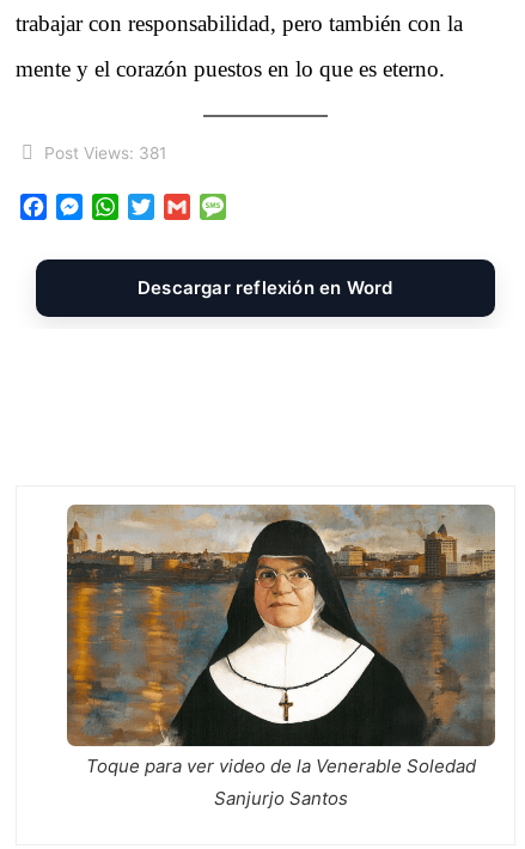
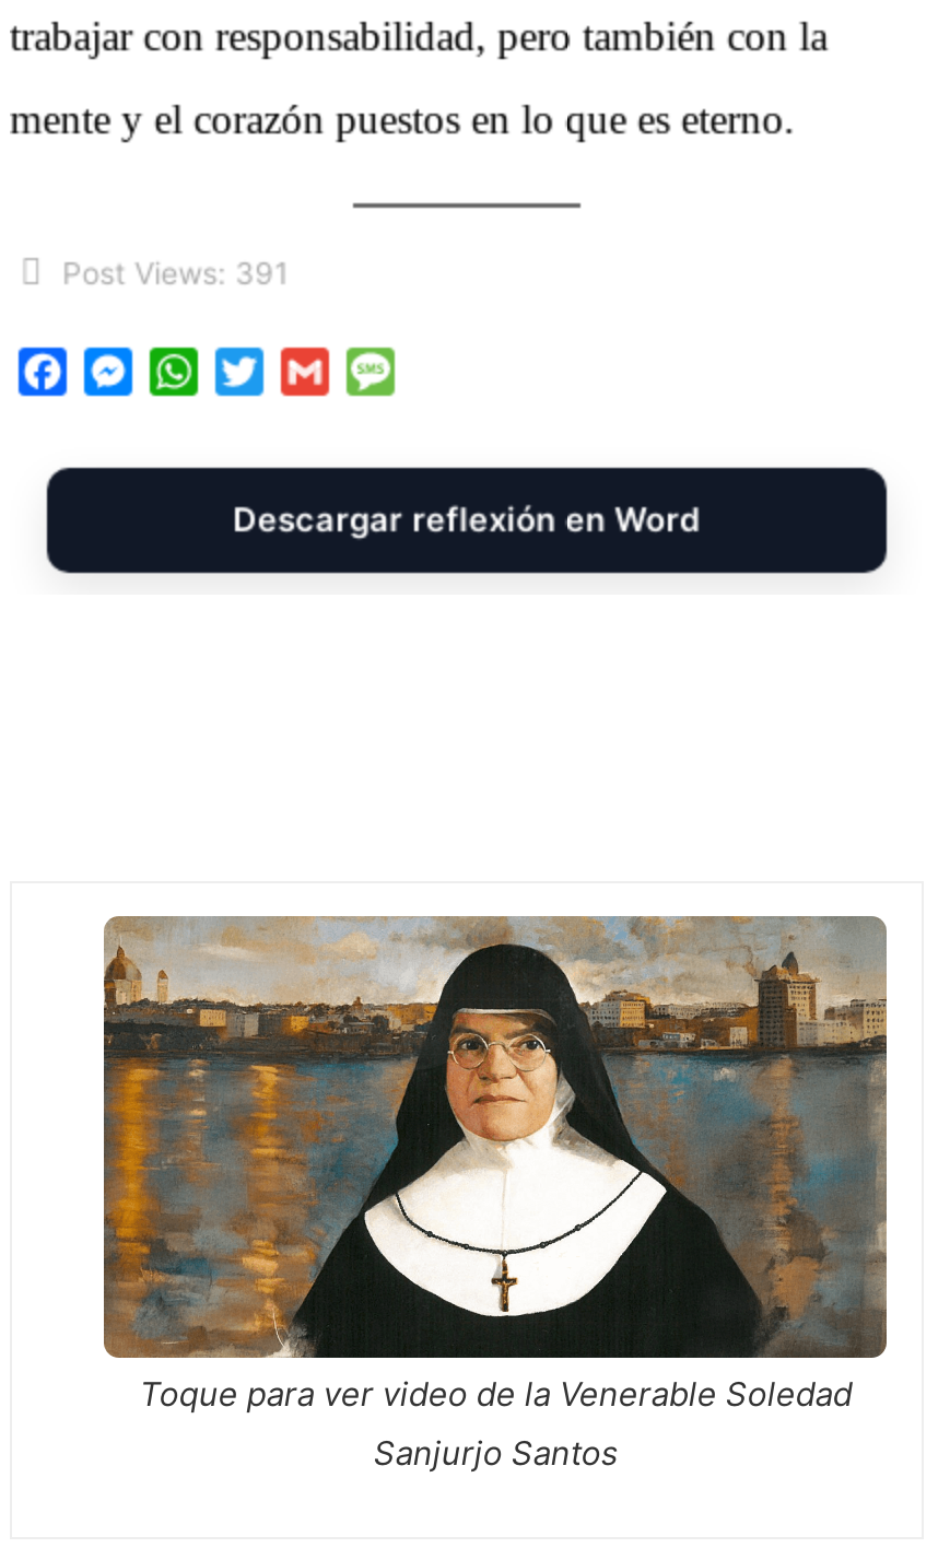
- Post Views: 381
+ Post Views: 391
